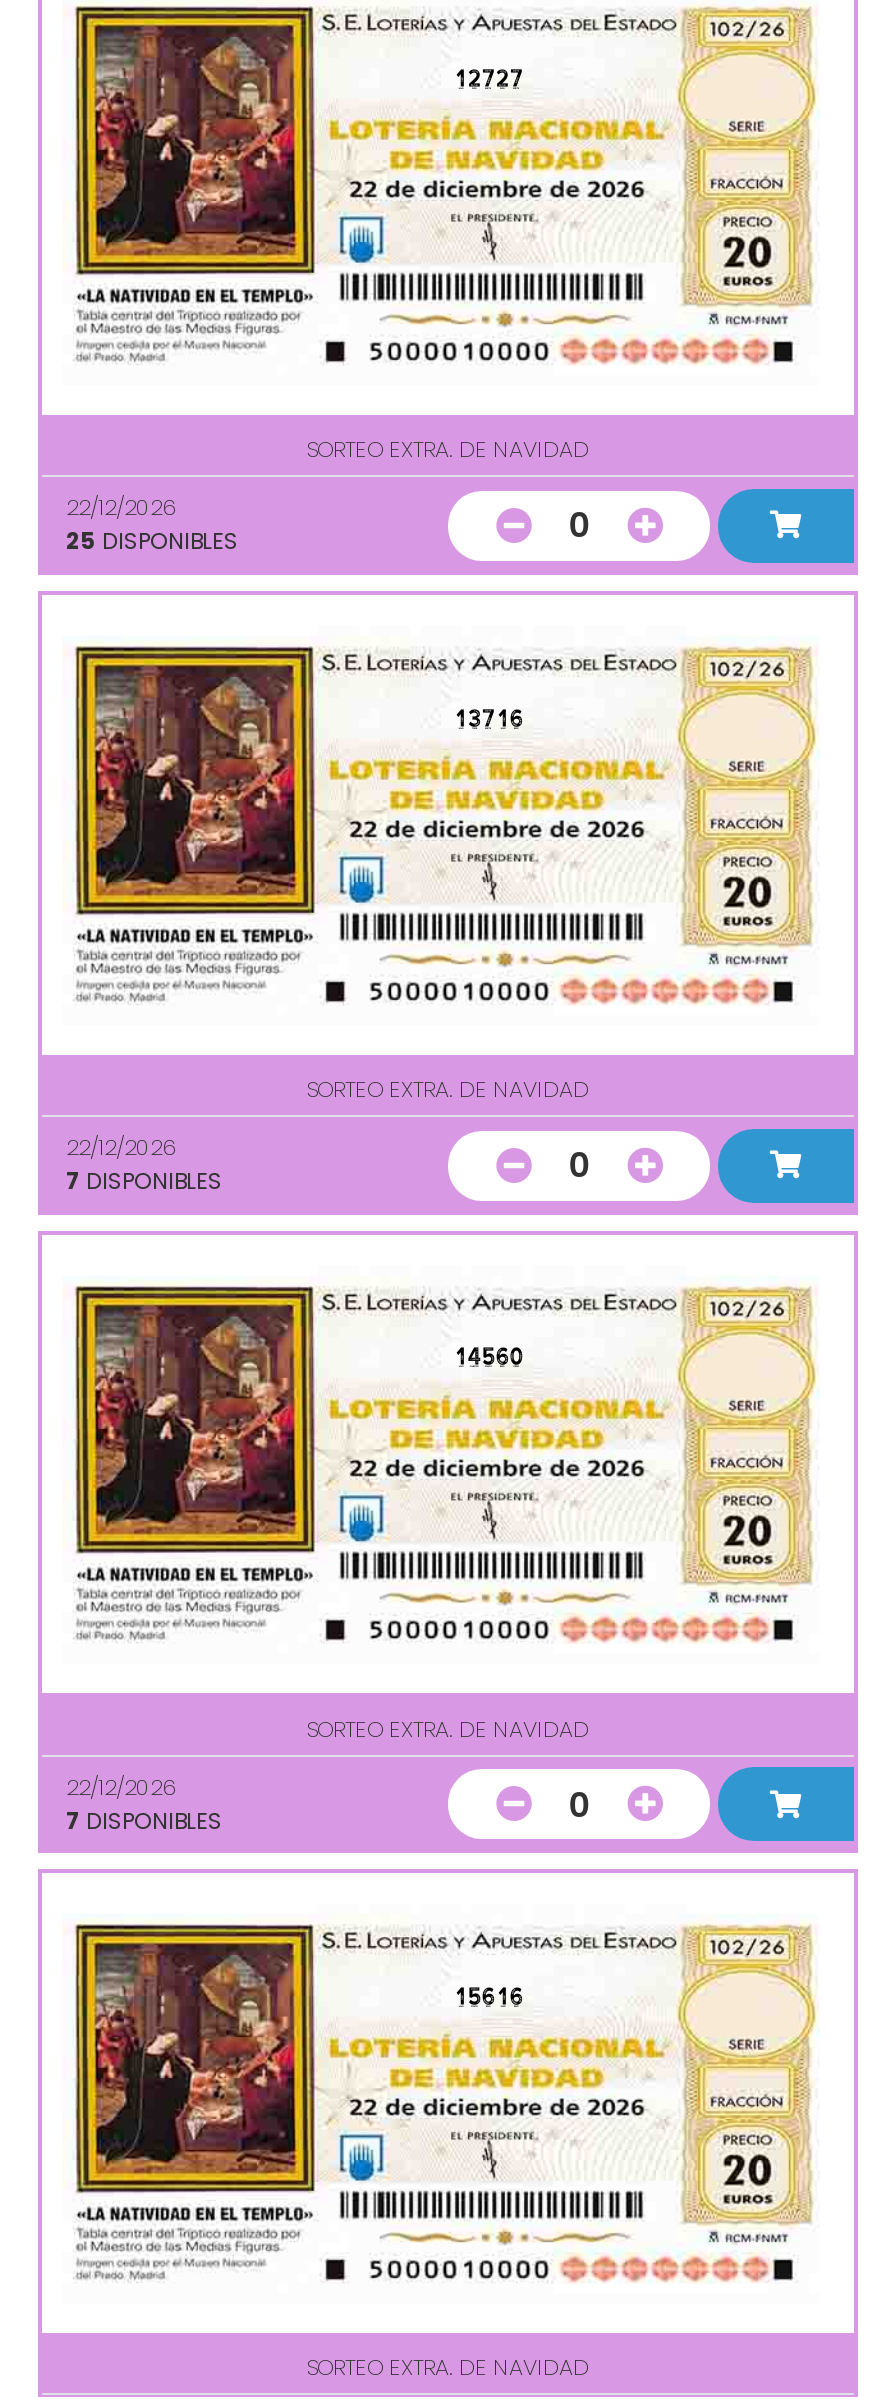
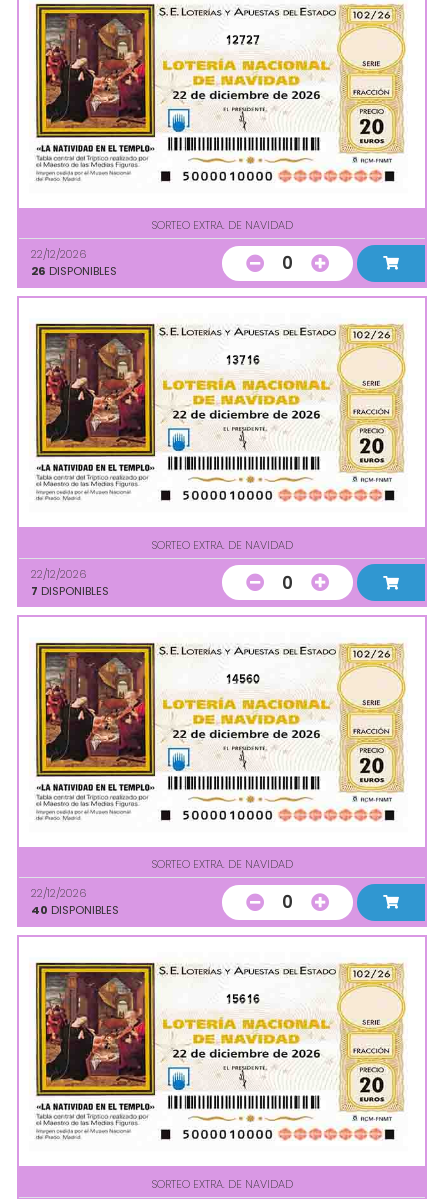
- 25 DISPONIBLES
+ 26 DISPONIBLES

- 7 DISPONIBLES
+ 40 DISPONIBLES
